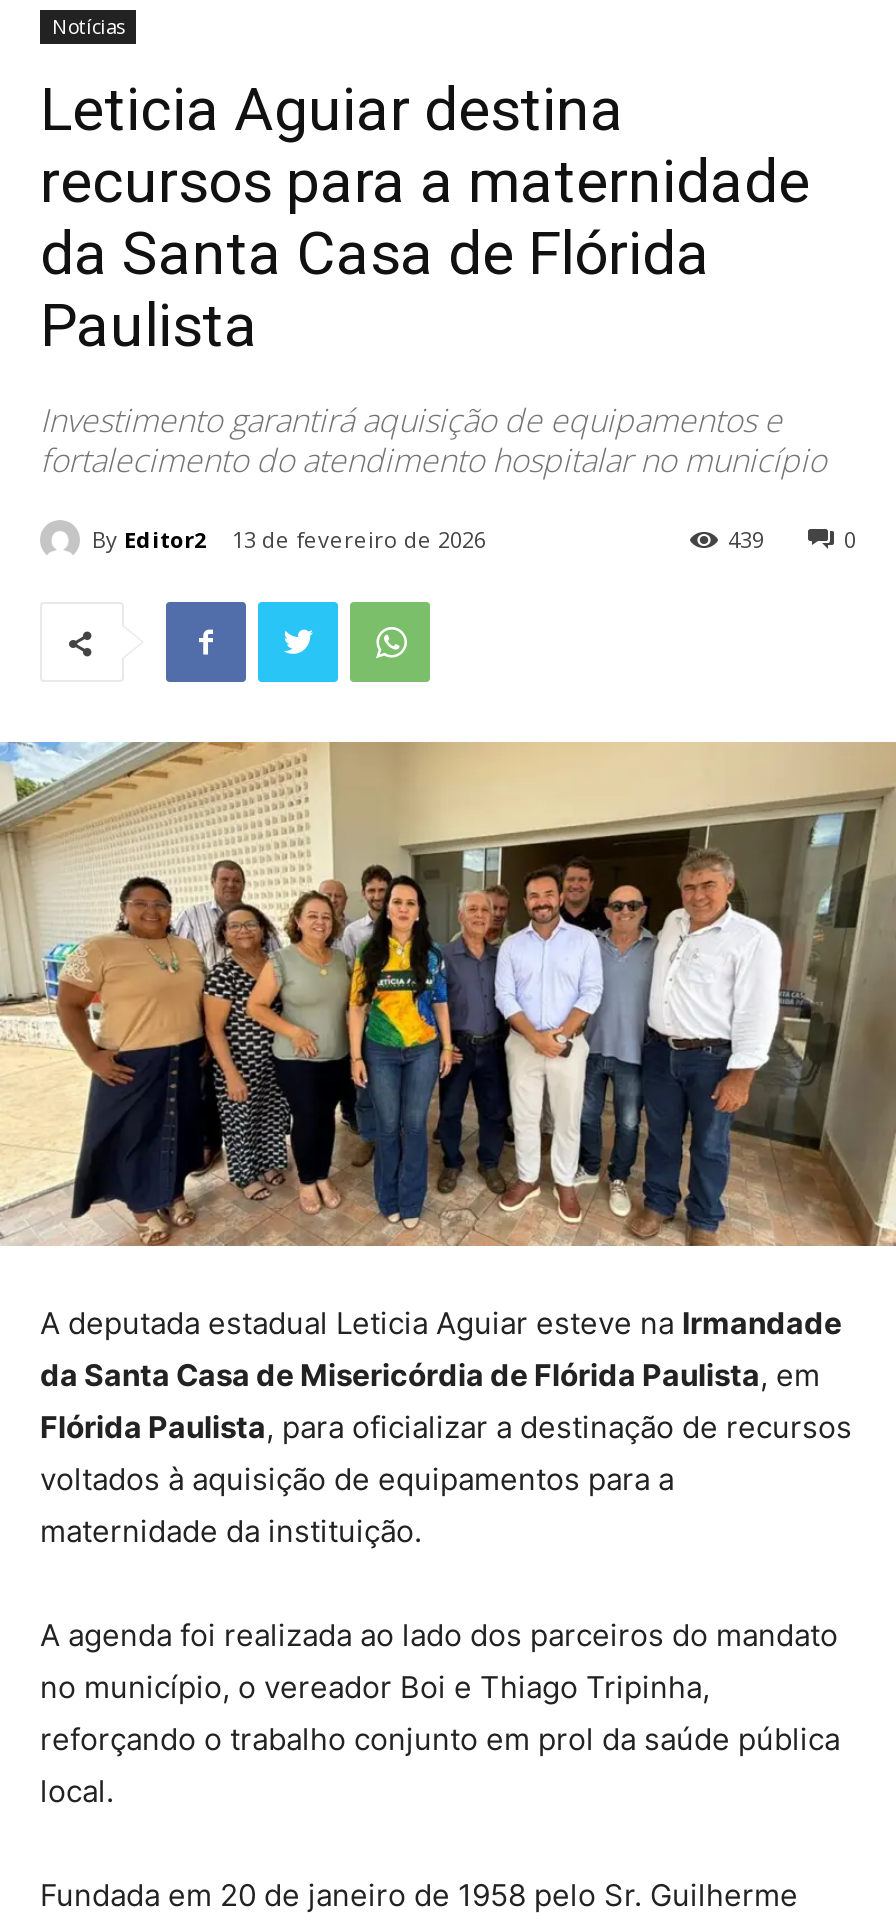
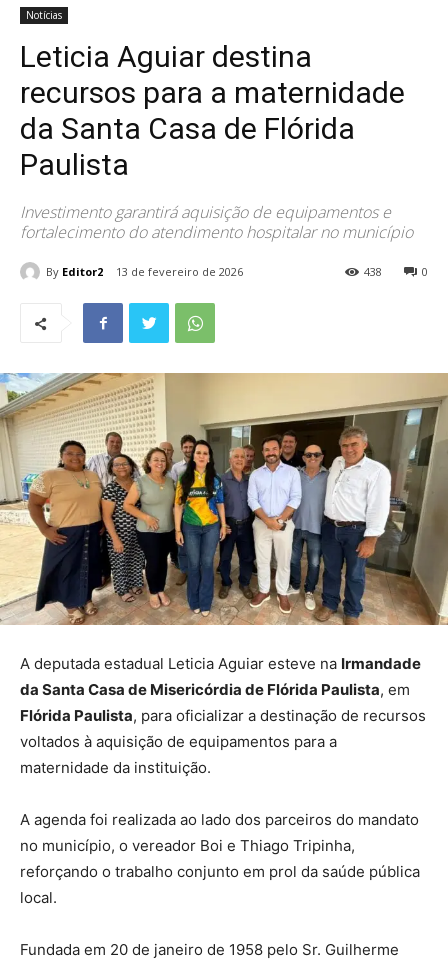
- 439
+ 438
